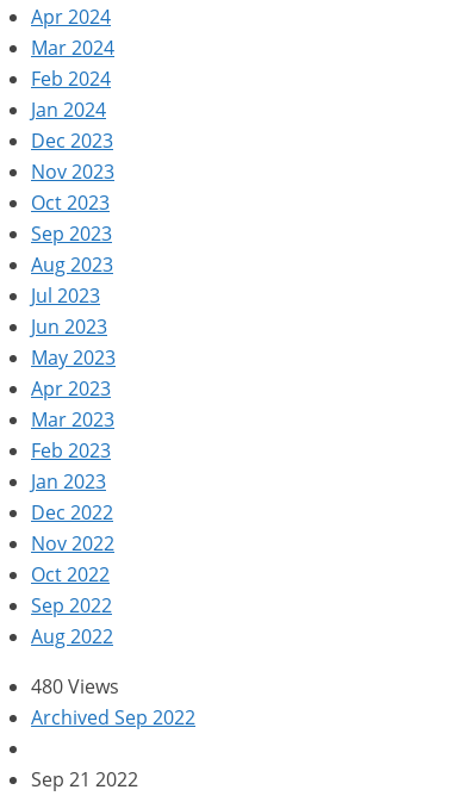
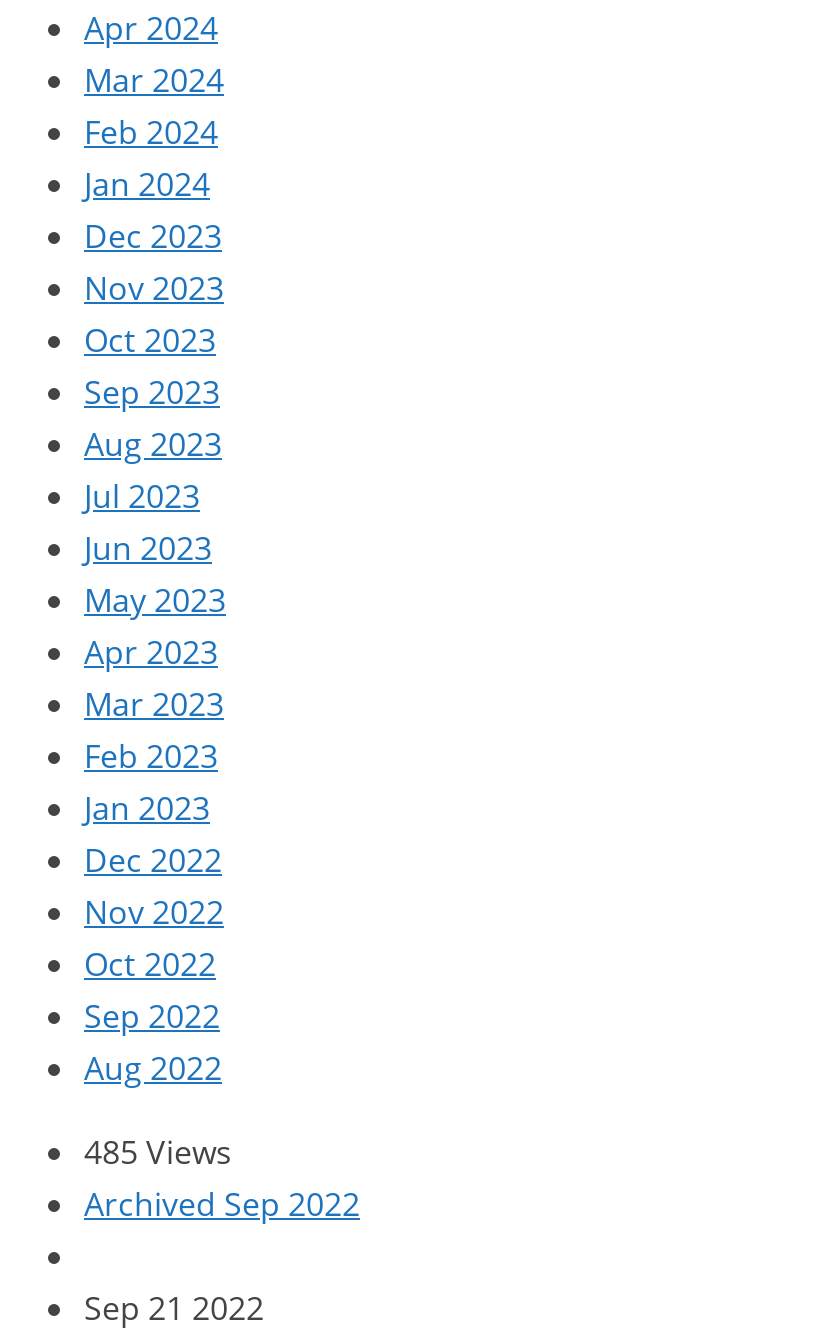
- 480 Views
+ 485 Views
